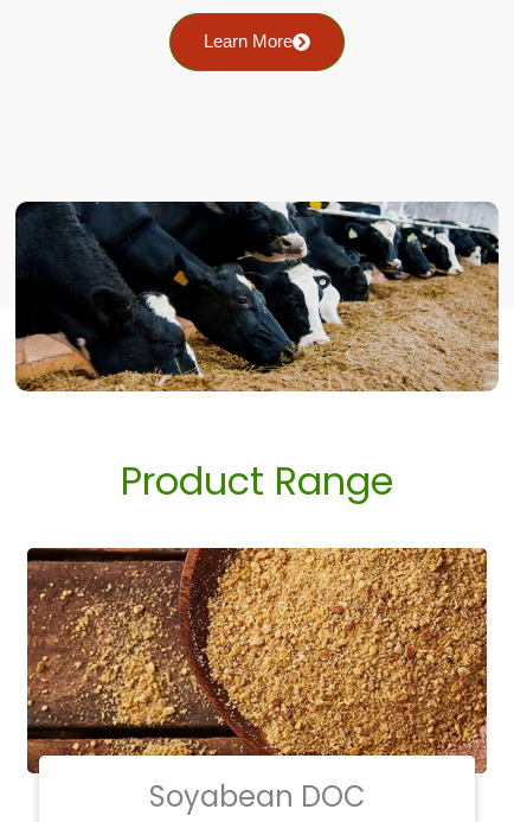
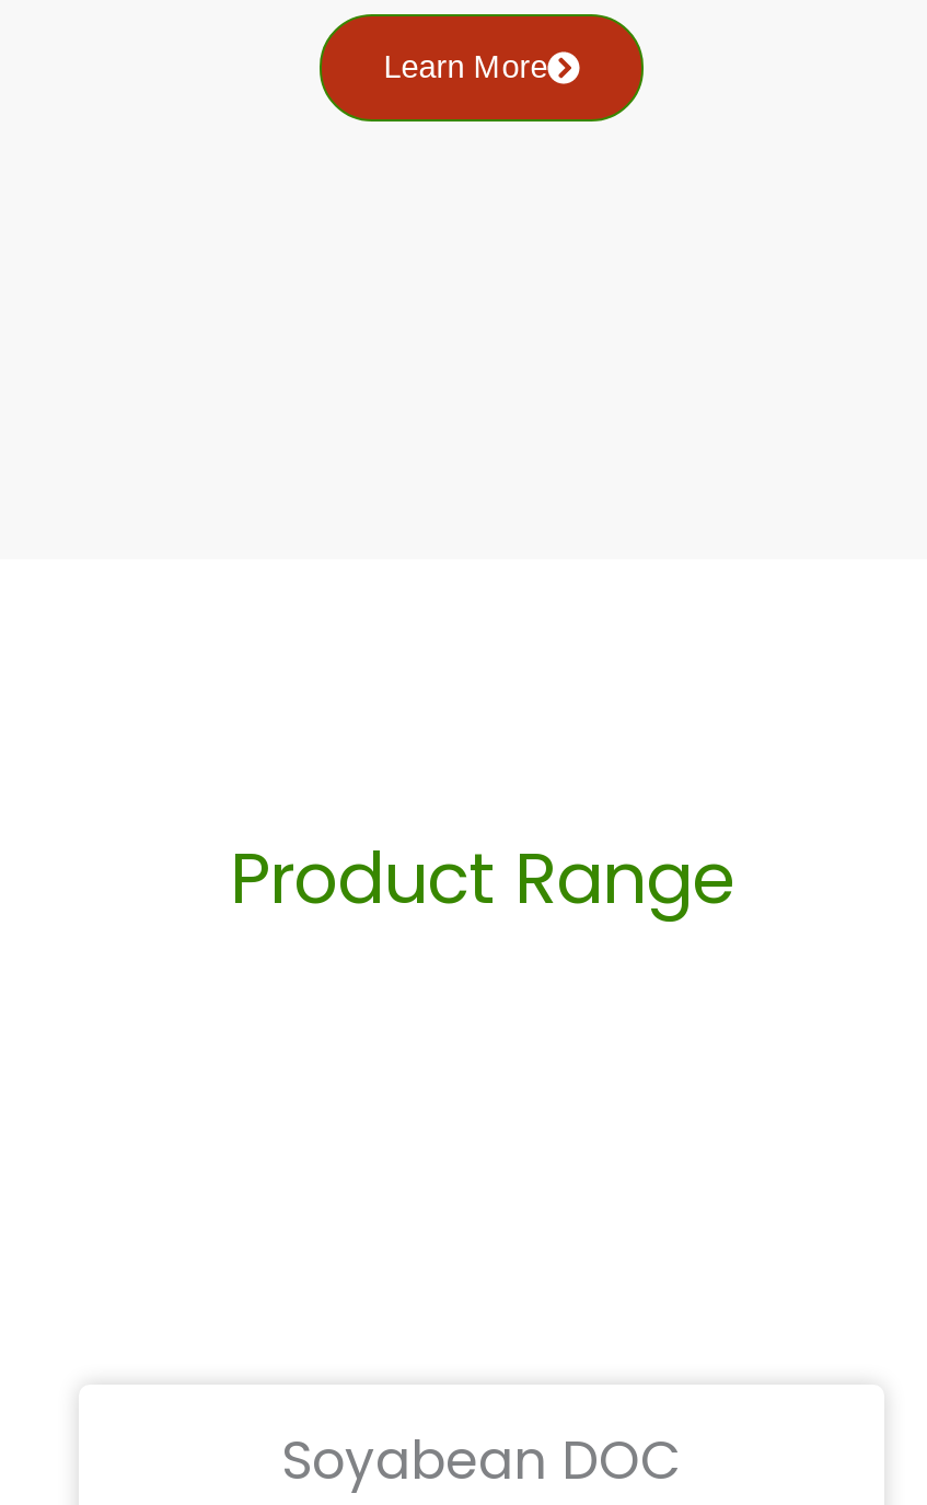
- [image]

- [image]
